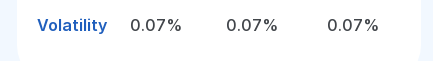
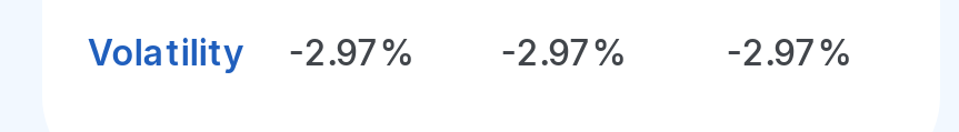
- 0.07%
+ -2.97%

- 0.07%
+ -2.97%

- 0.07%
+ -2.97%
